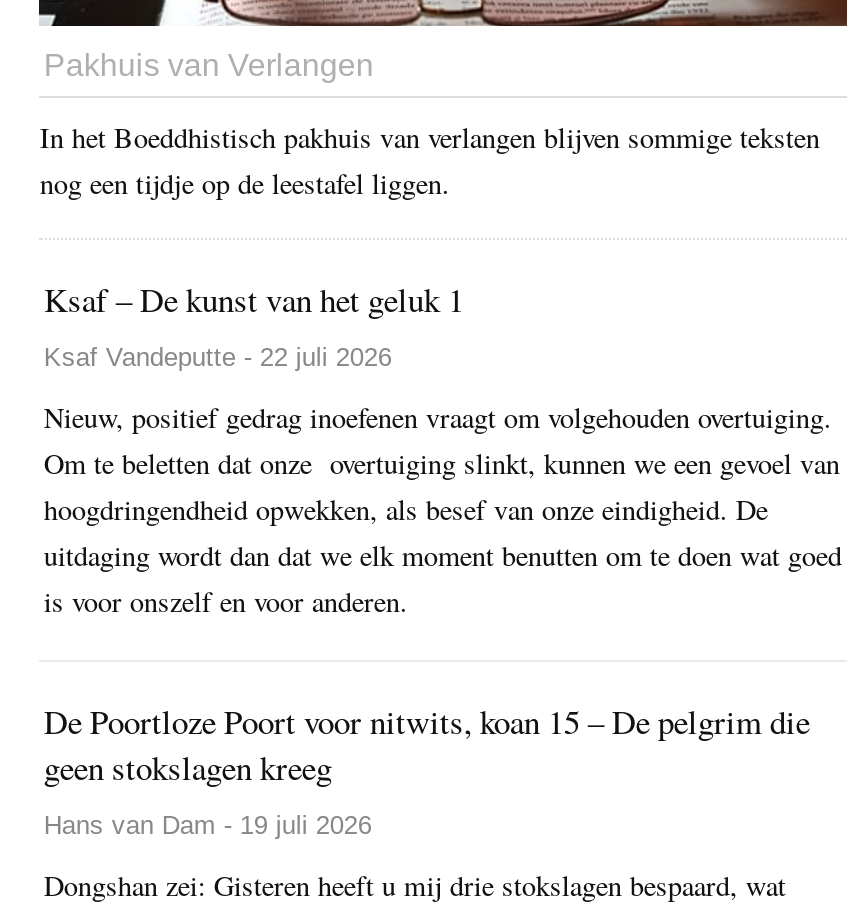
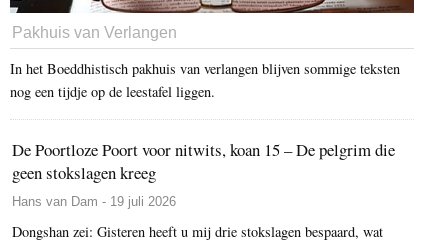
- Ksaf – De kunst van het geluk 1
- Ksaf Vandeputte - 22 juli 2026
- Nieuw, positief gedrag inoefenen vraagt om volgehouden overtuiging.
- Om te beletten dat onze overtuiging slinkt, kunnen we een gevoel van
- hoogdringendheid opwekken, als besef van onze eindigheid. De
- uitdaging wordt dan dat we elk moment benutten om te doen wat goed
- is voor onszelf en voor anderen.
